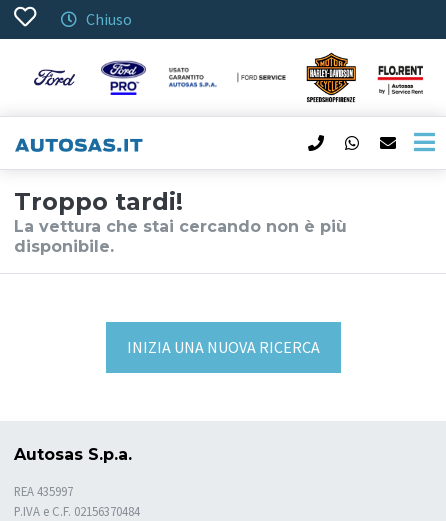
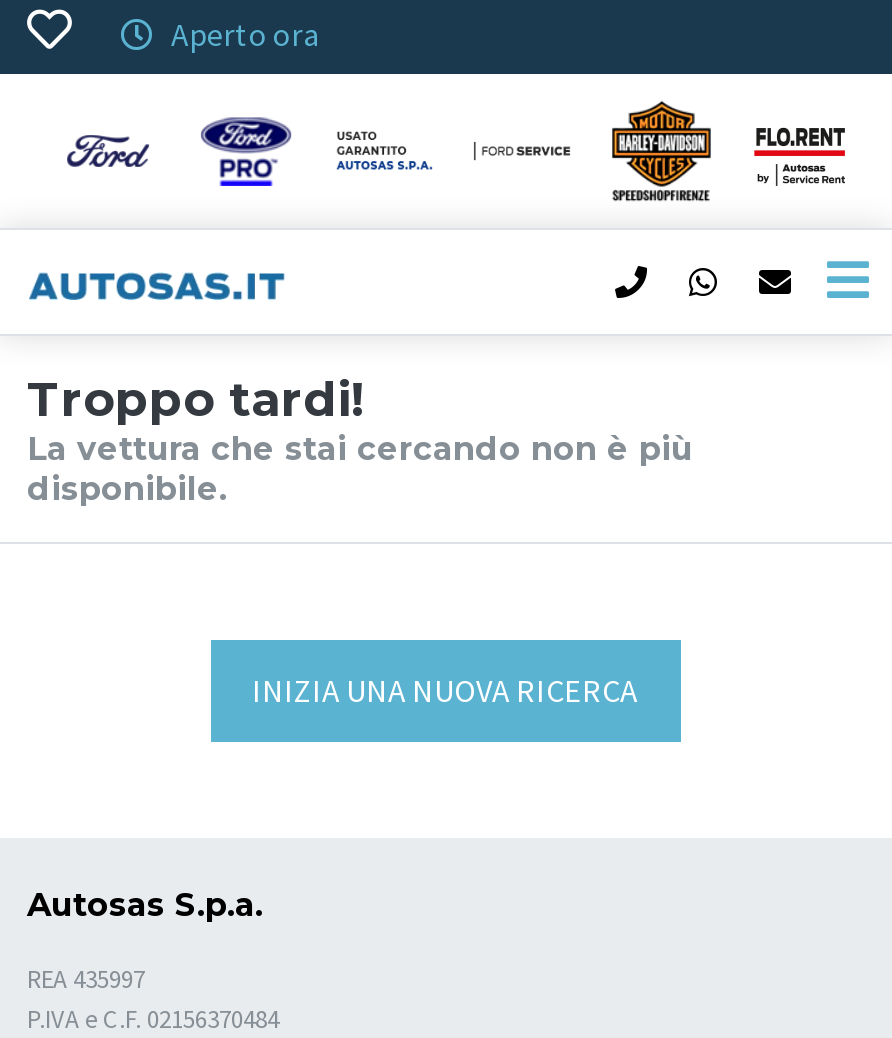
- Chiuso
+ Aperto ora
